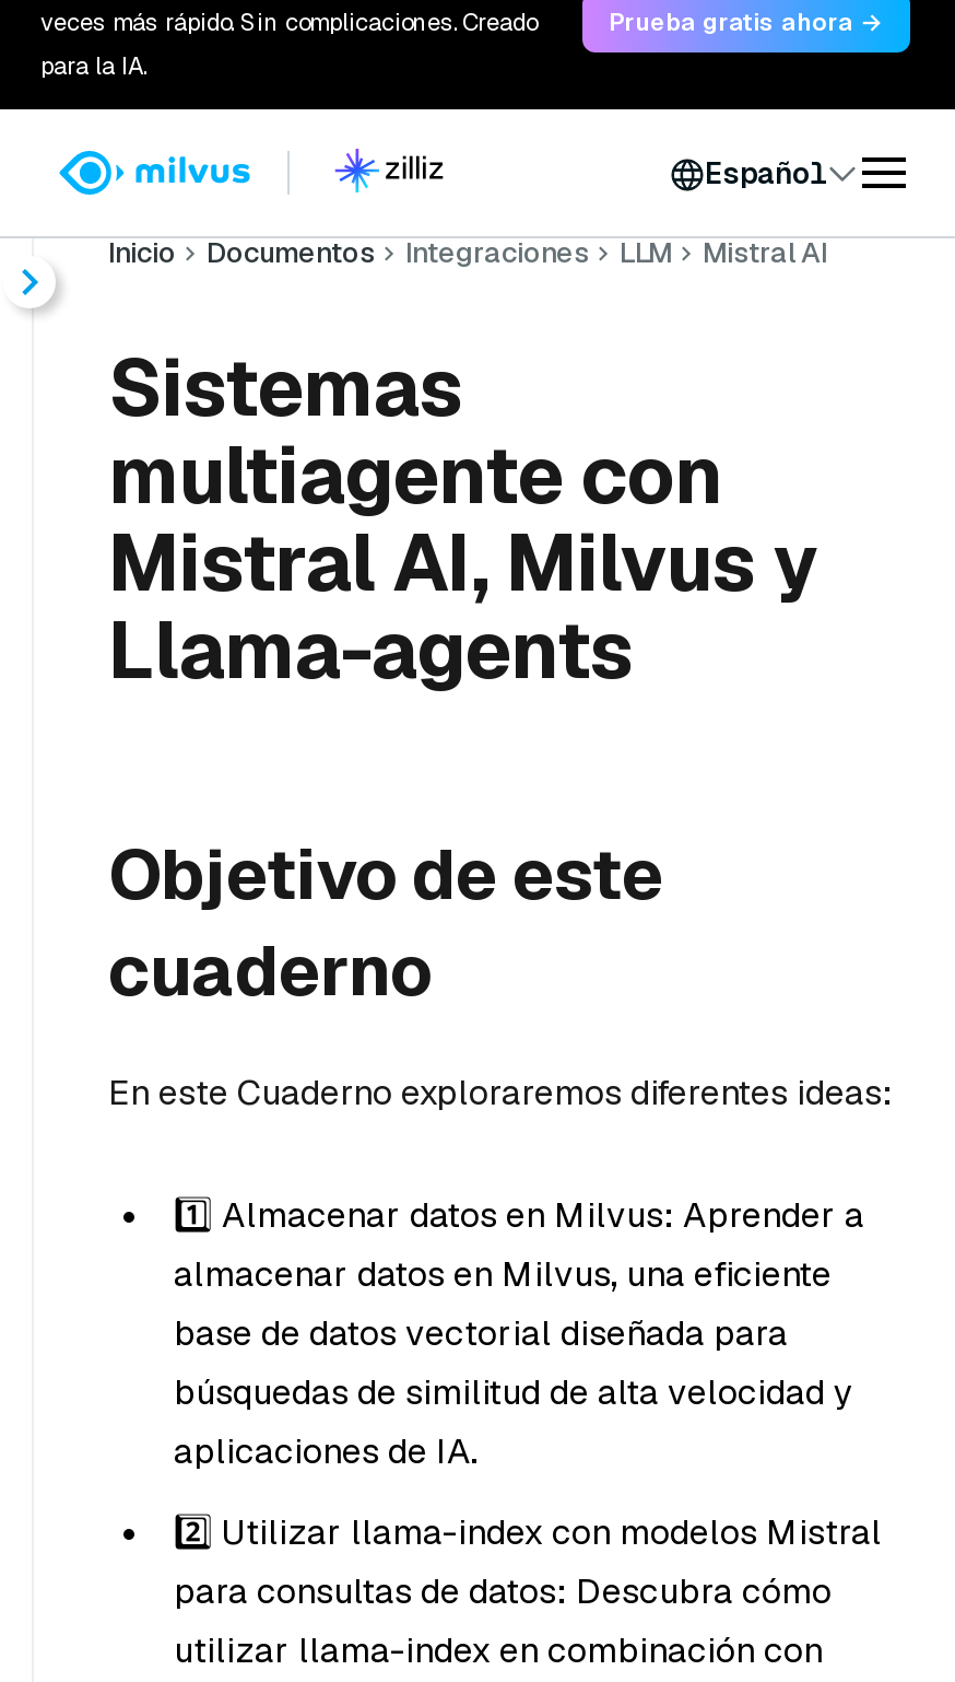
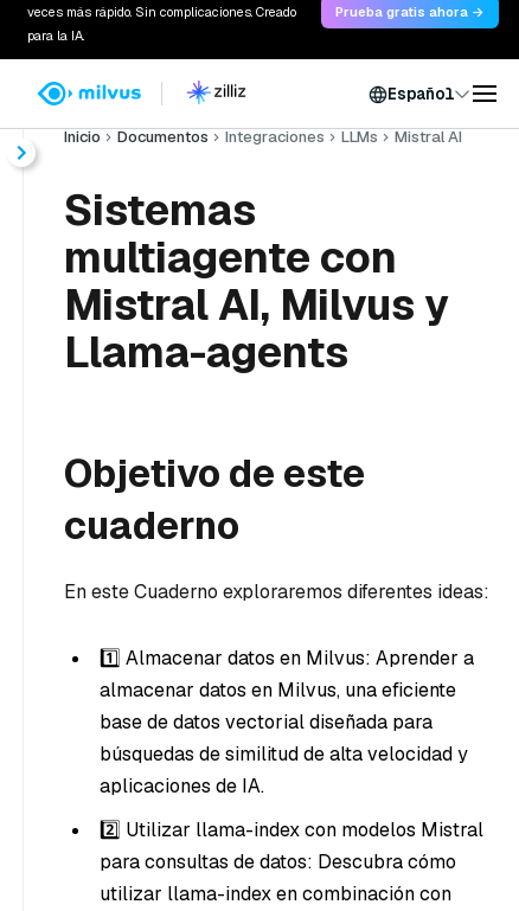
- LLM
+ LLMs
